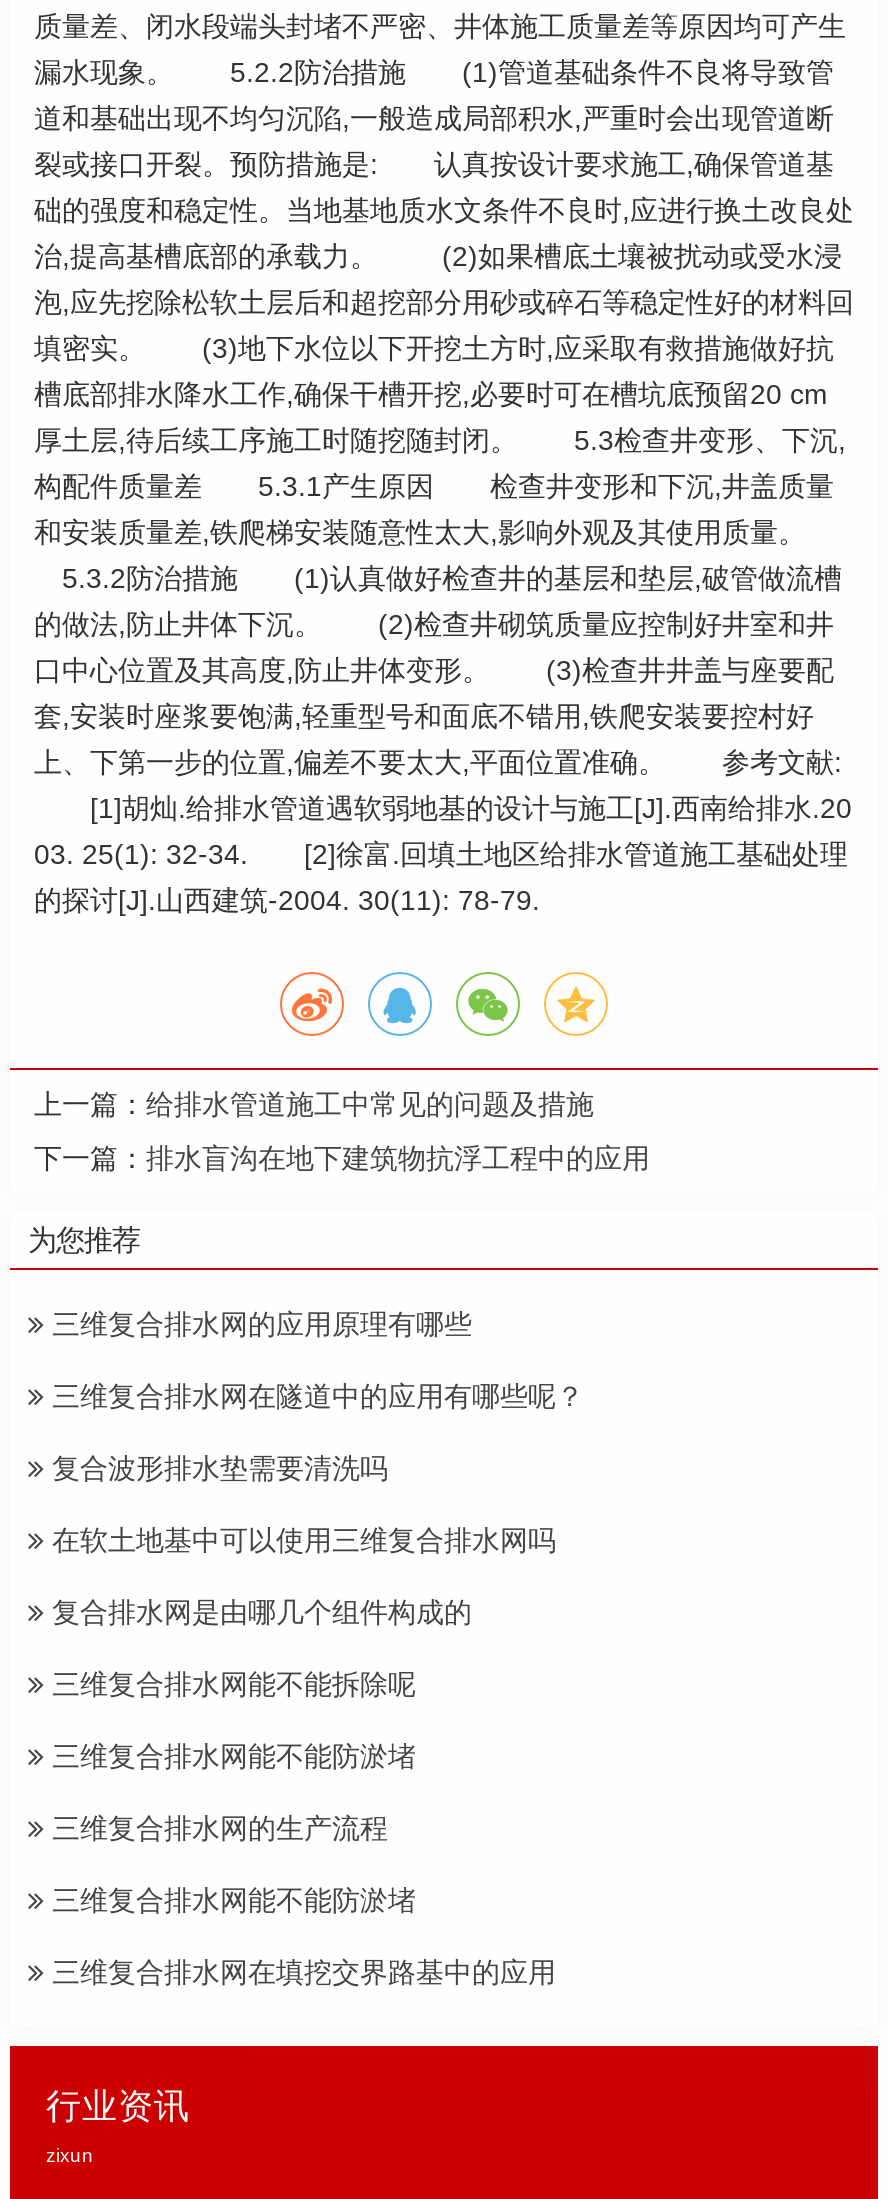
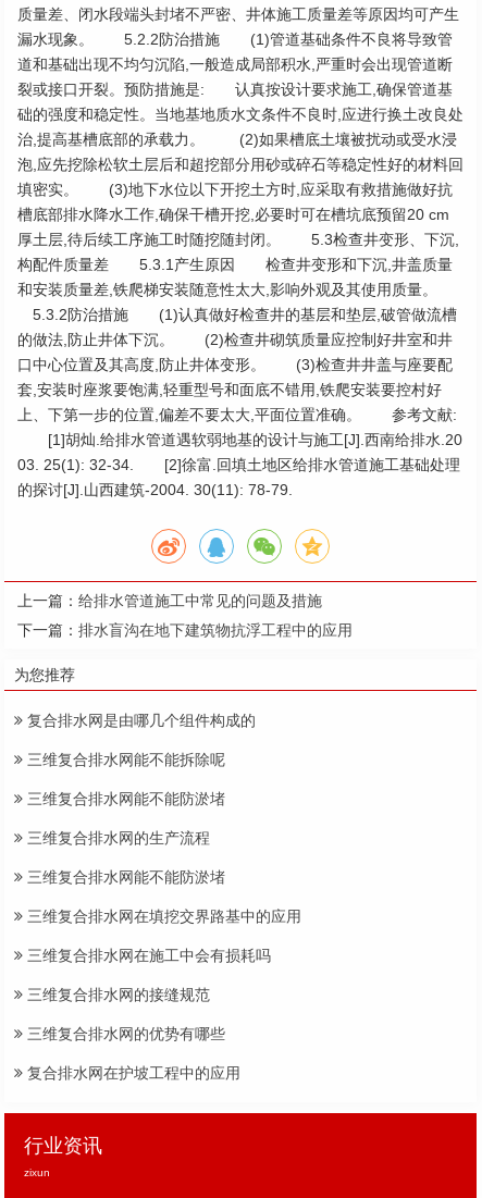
- 三维复合排水网的应用原理有哪些
- 三维复合排水网在隧道中的应用有哪些呢？
- 复合波形排水垫需要清洗吗
- 在软土地基中可以使用三维复合排水网吗

moved up: 复合排水网是由哪几个组件构成的 | 三维复合排水网能不能拆除呢 | 三维复合排水网能不能防淤堵 | 三维复合排水网的生产流程 | 三维复合排水网能不能防淤堵 | 三维复合排水网在填挖交界路基中的应用

+ 三维复合排水网在施工中会有损耗吗
+ 三维复合排水网的接缝规范
+ 三维复合排水网的优势有哪些
+ 复合排水网在护坡工程中的应用
